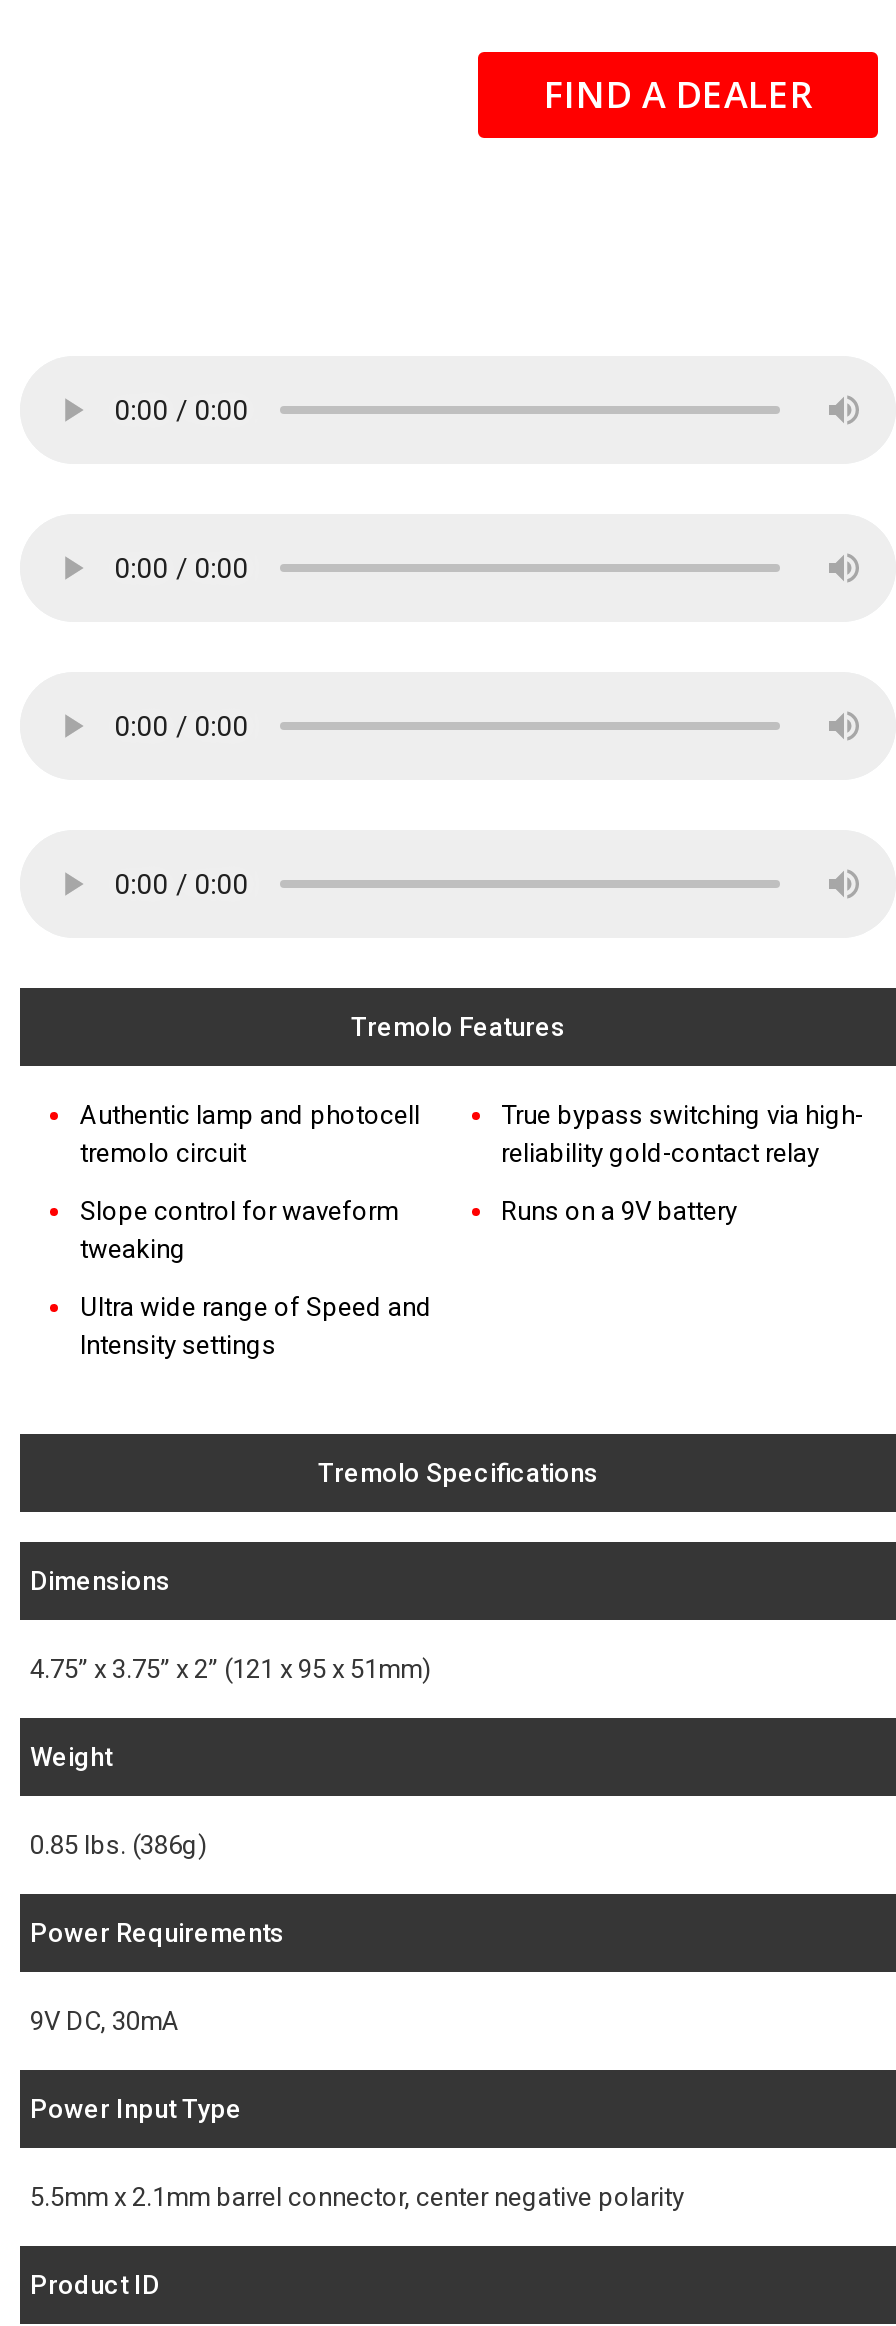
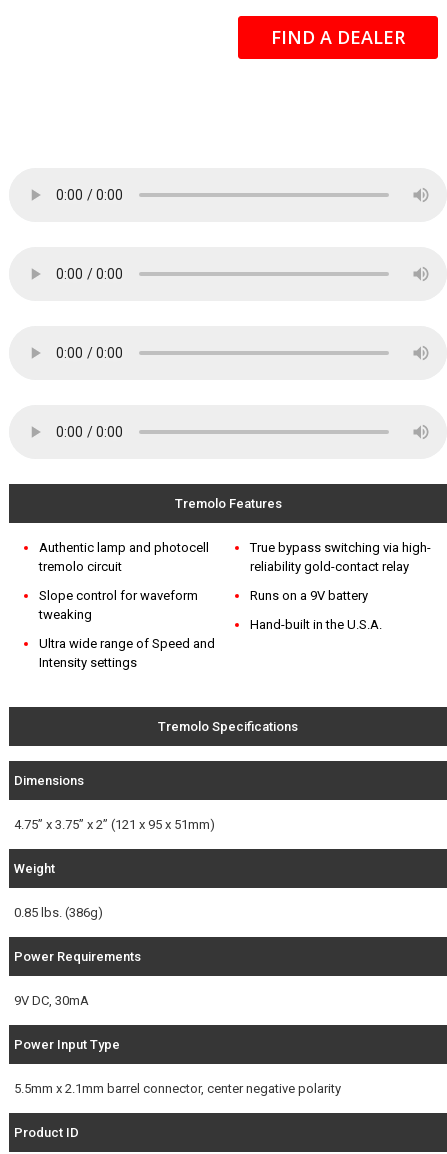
+ Hand-built in the U.S.A.
